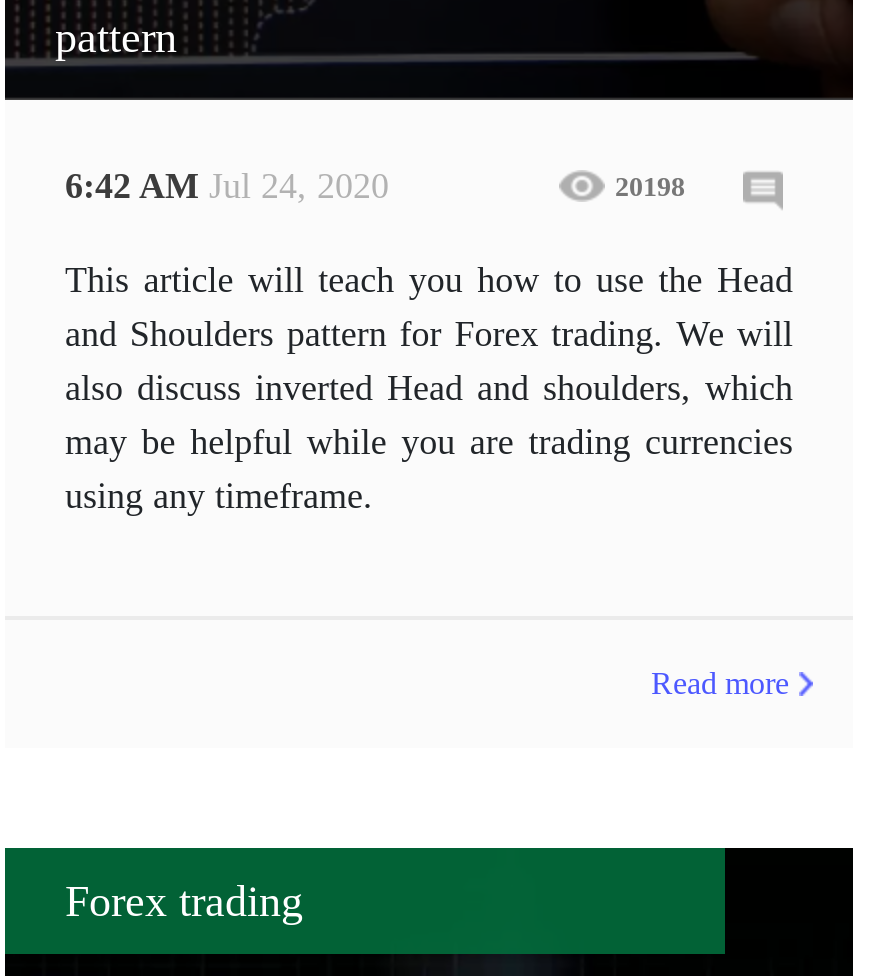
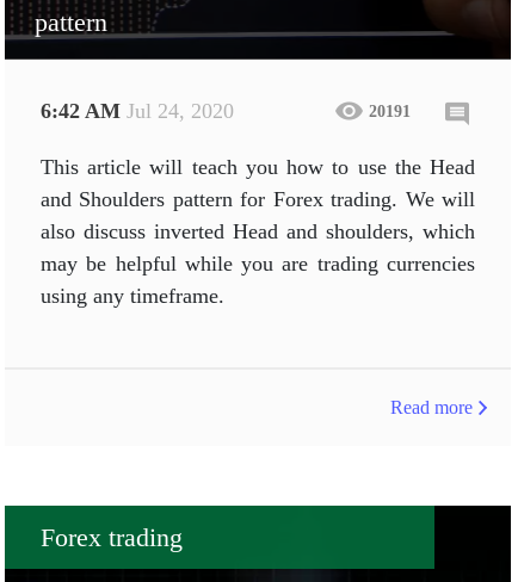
- 20198
+ 20191
